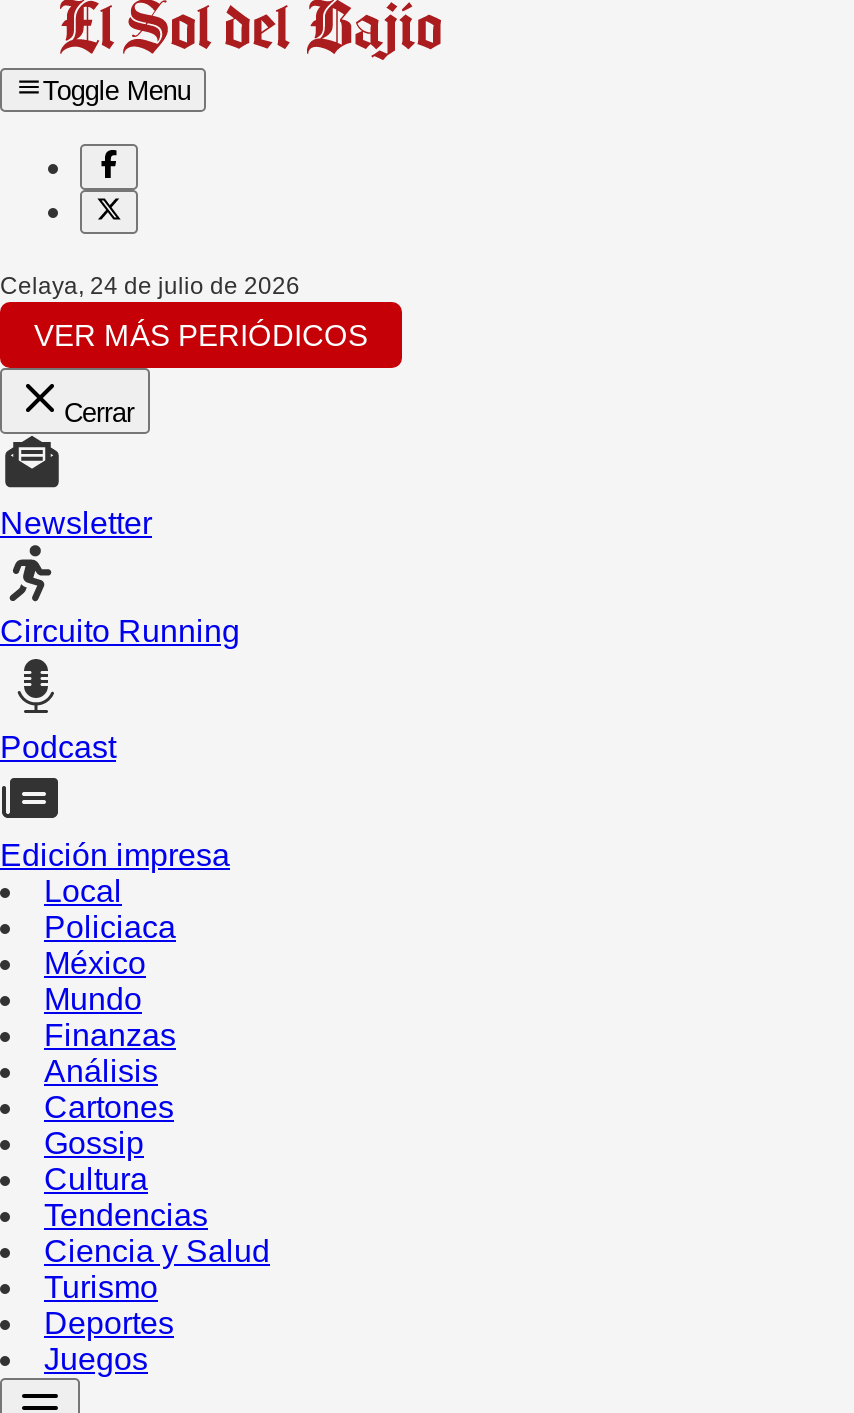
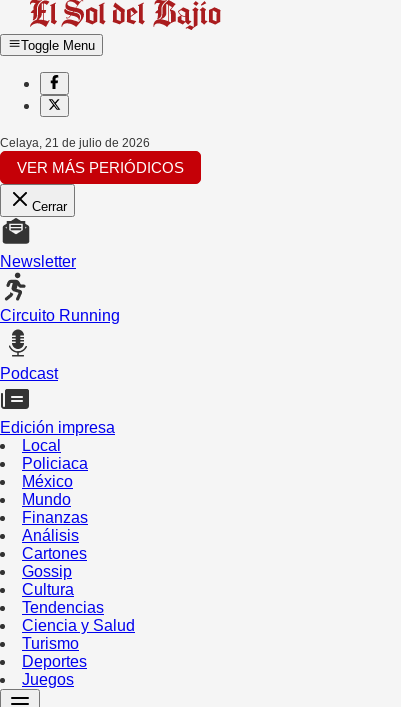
- Celaya, 24 de julio de 2026
+ Celaya, 21 de julio de 2026
